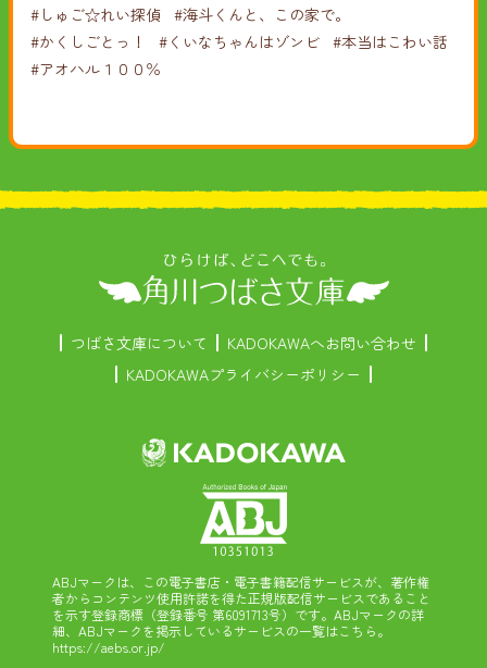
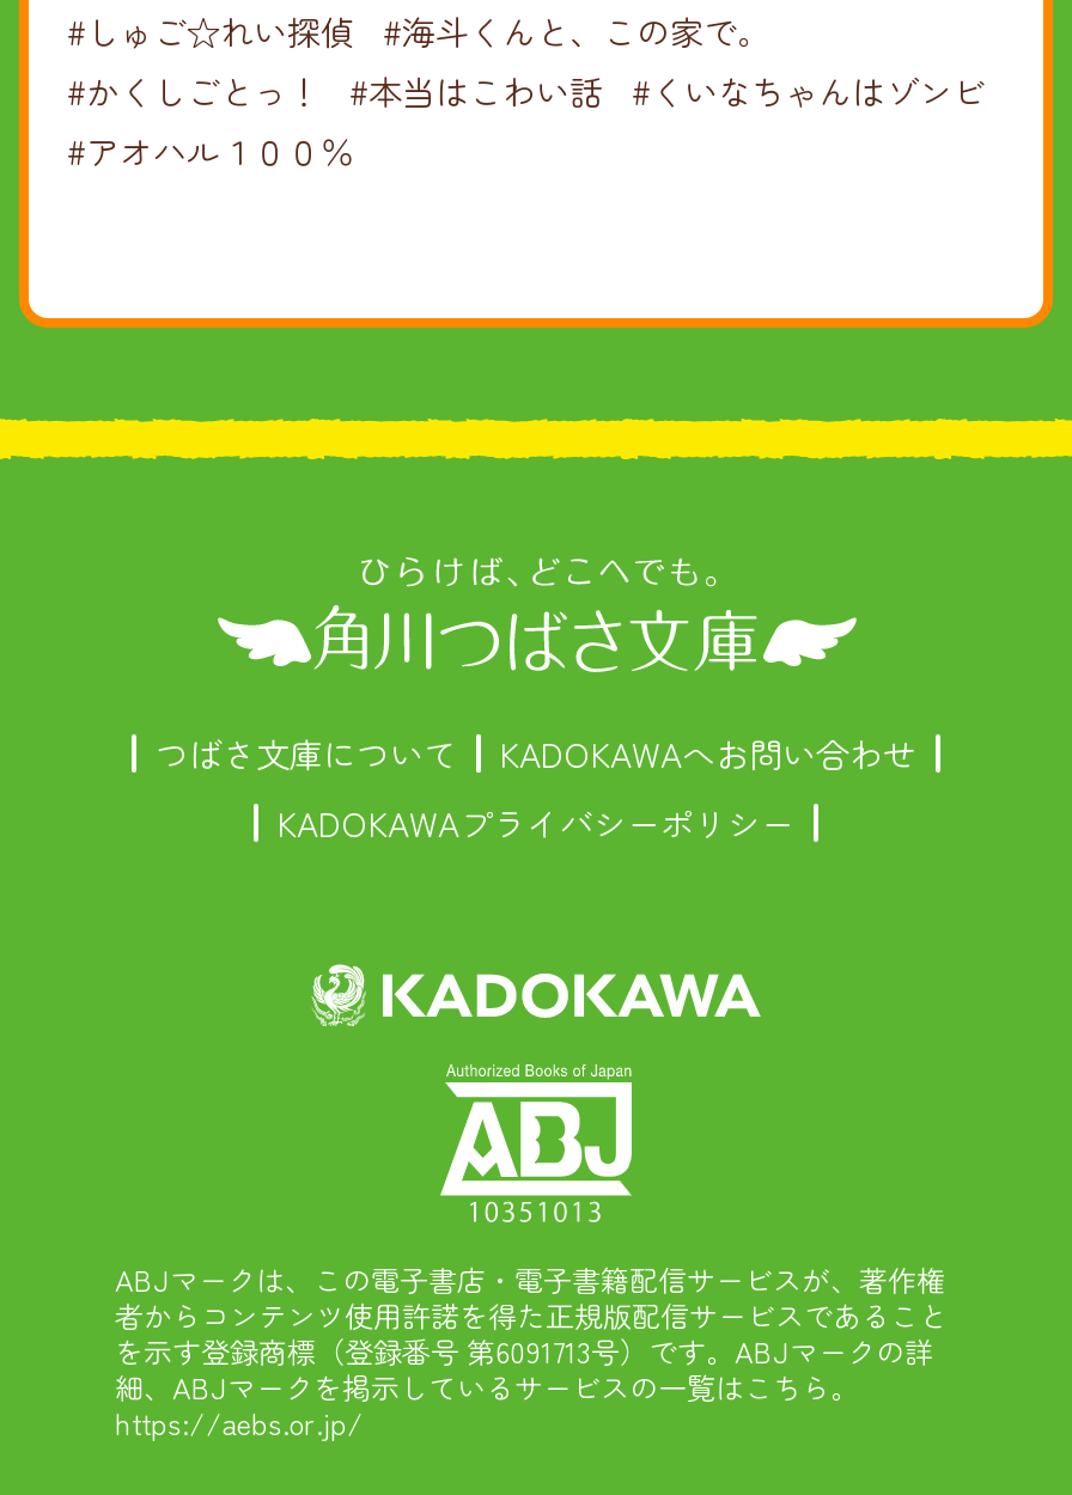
- #かくしごとっ！ #くいなちゃんはゾンビ #本当はこわい話
+ #かくしごとっ！ #本当はこわい話 #くいなちゃんはゾンビ
